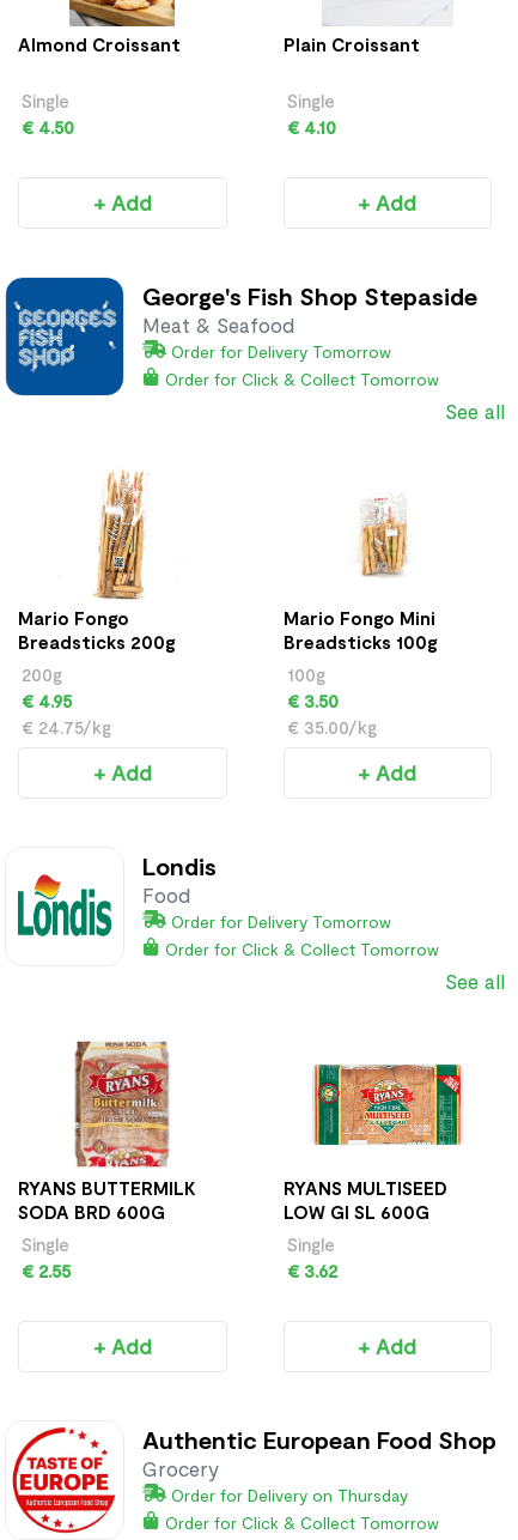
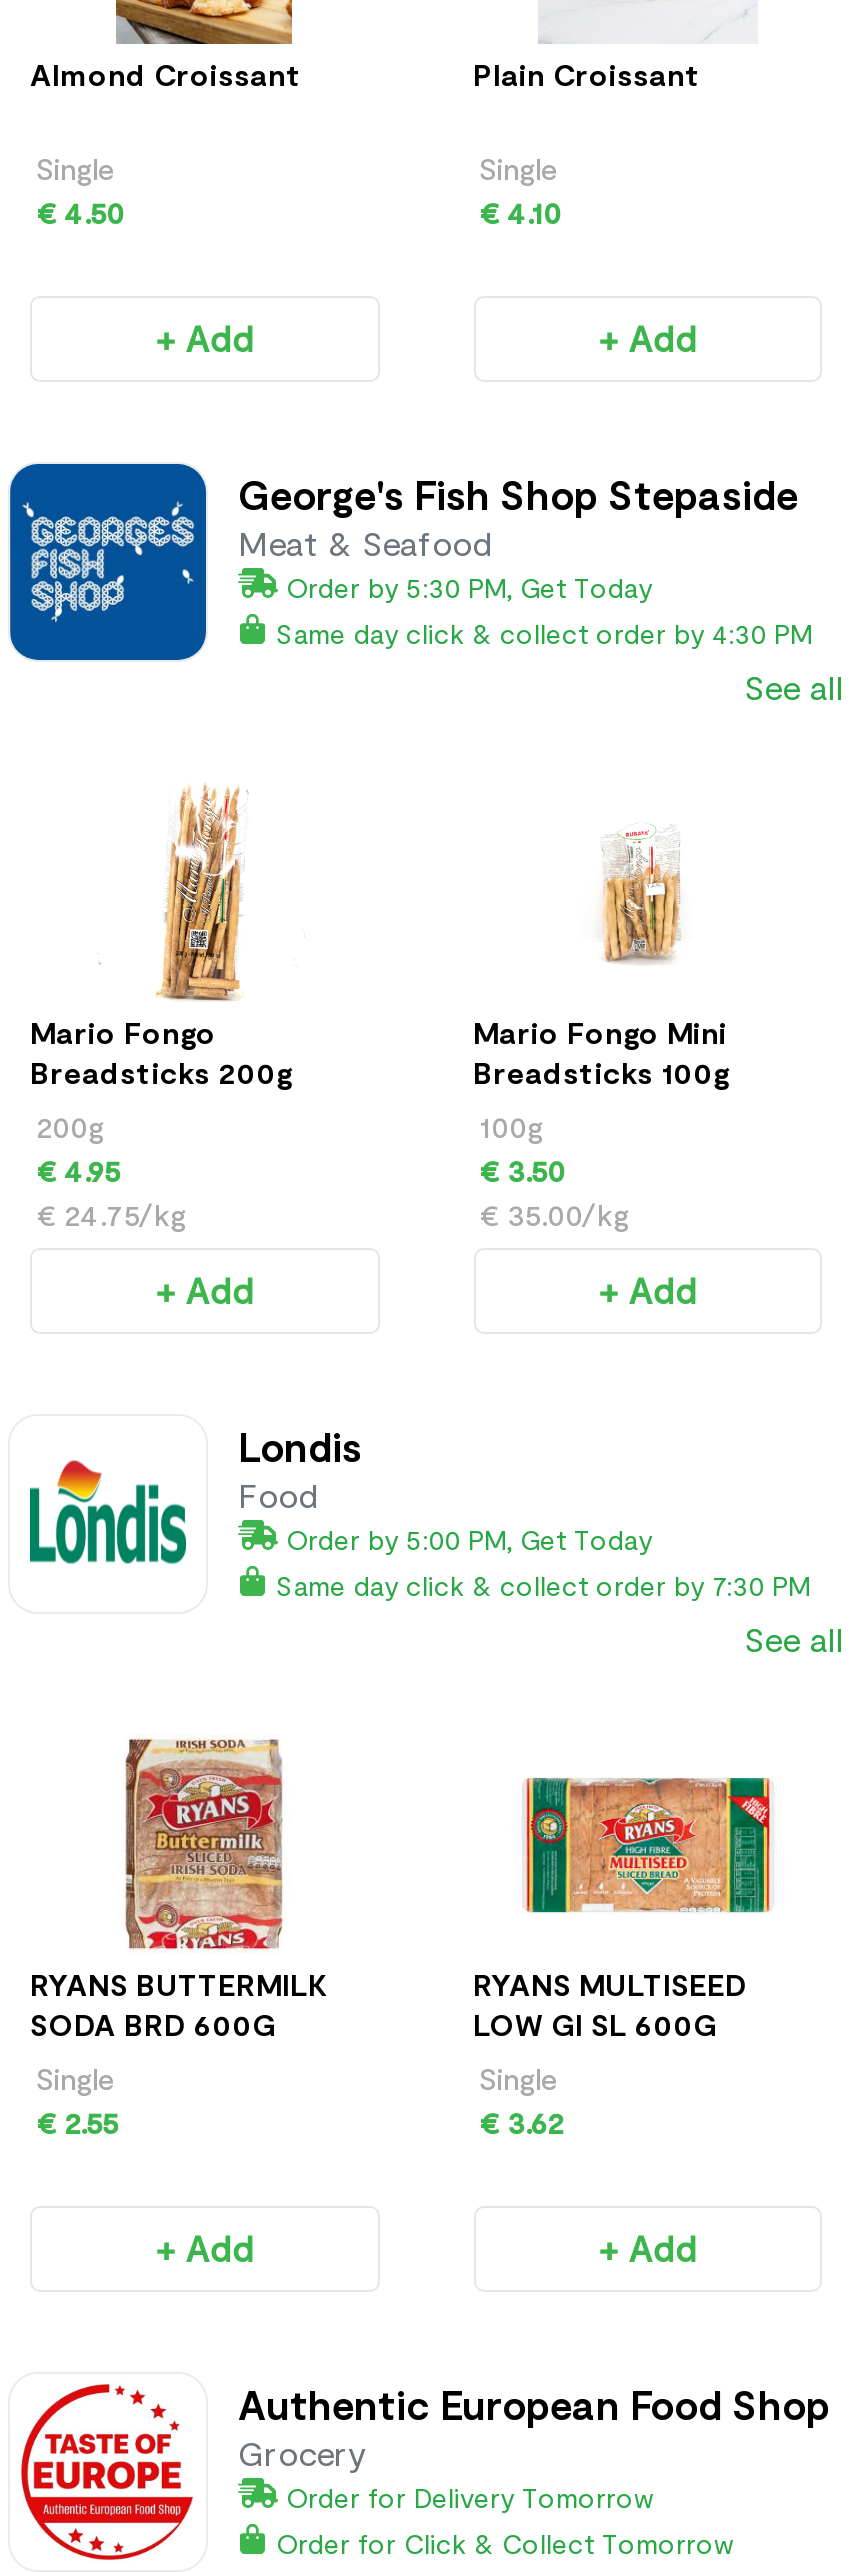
- Order for Delivery Tomorrow
- Order for Click & Collect Tomorrow
+ Order by 5:30 PM, Get Today
+ Same day click & collect order by 4:30 PM

- Order for Delivery Tomorrow
- Order for Click & Collect Tomorrow
+ Order by 5:00 PM, Get Today
+ Same day click & collect order by 7:30 PM

- Order for Delivery on Thursday
+ Order for Delivery Tomorrow
